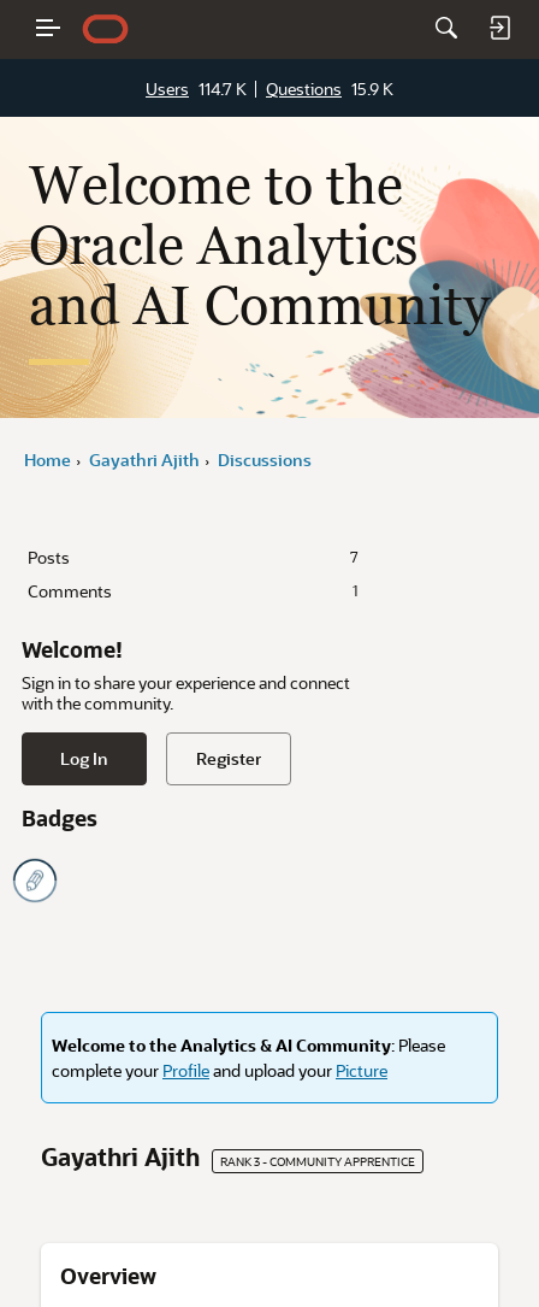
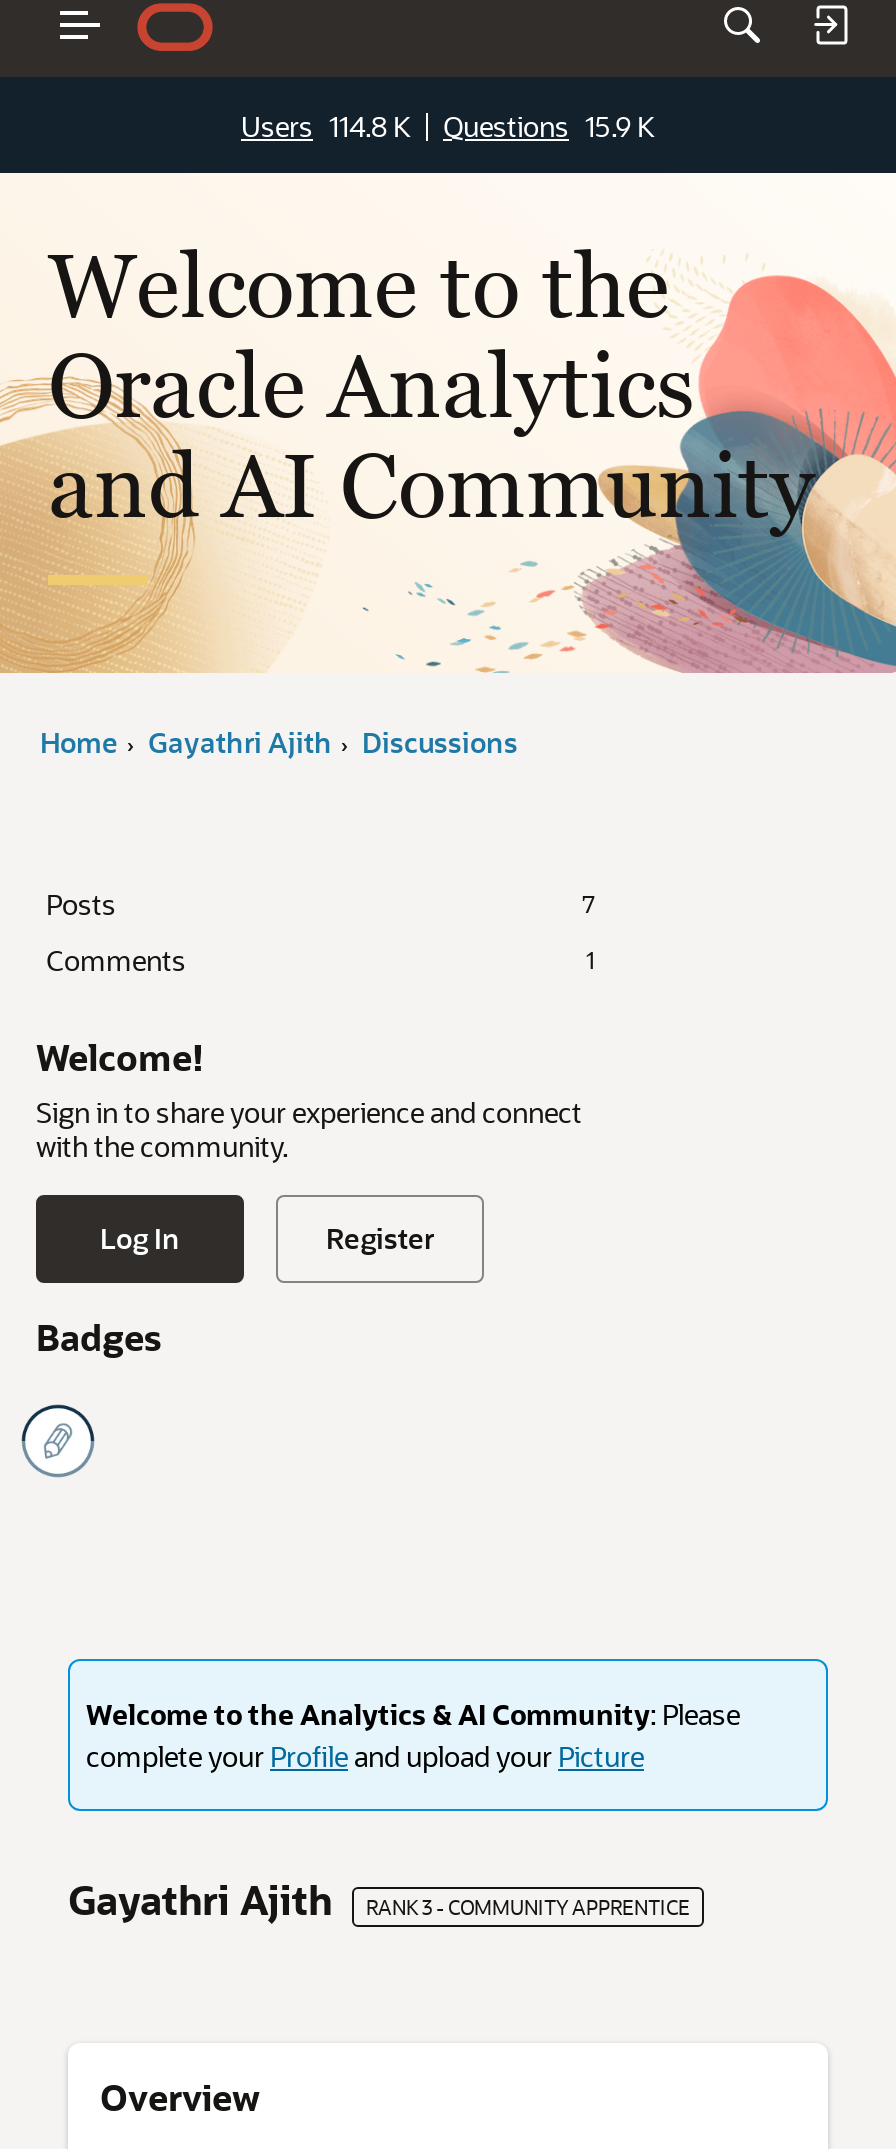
- Users 114.7 K Questions 15.9 K
+ Users 114.8 K Questions 15.9 K
